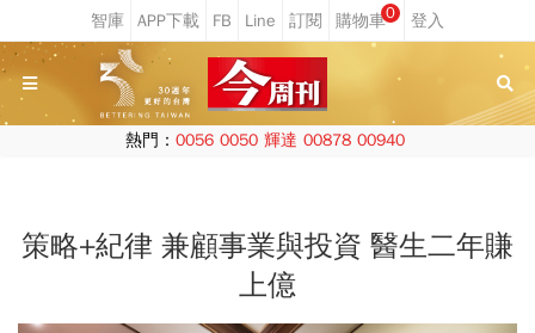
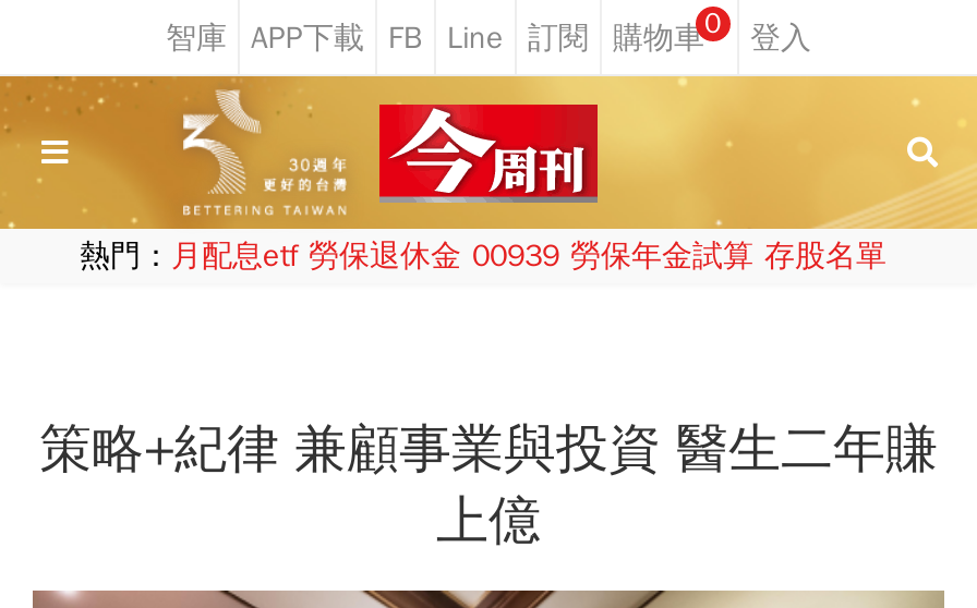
- 熱門：0056 0050 輝達 00878 00940
+ 熱門：月配息etf 勞保退休金 00939 勞保年金試算 存股名單
